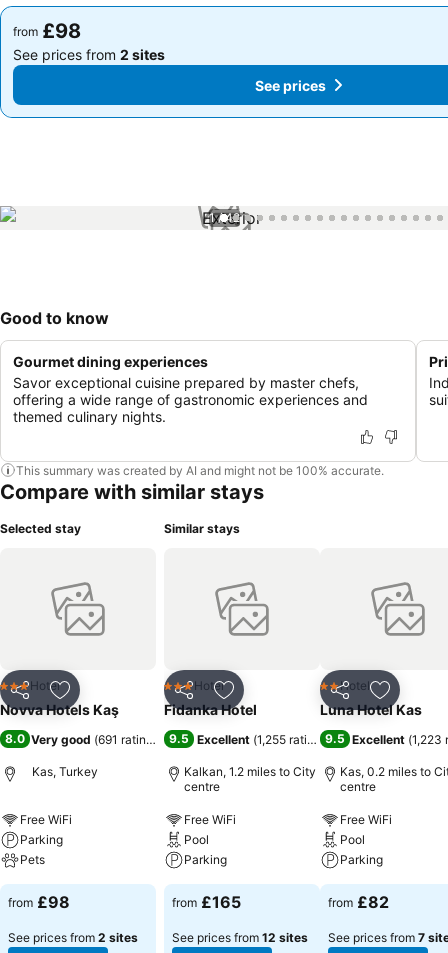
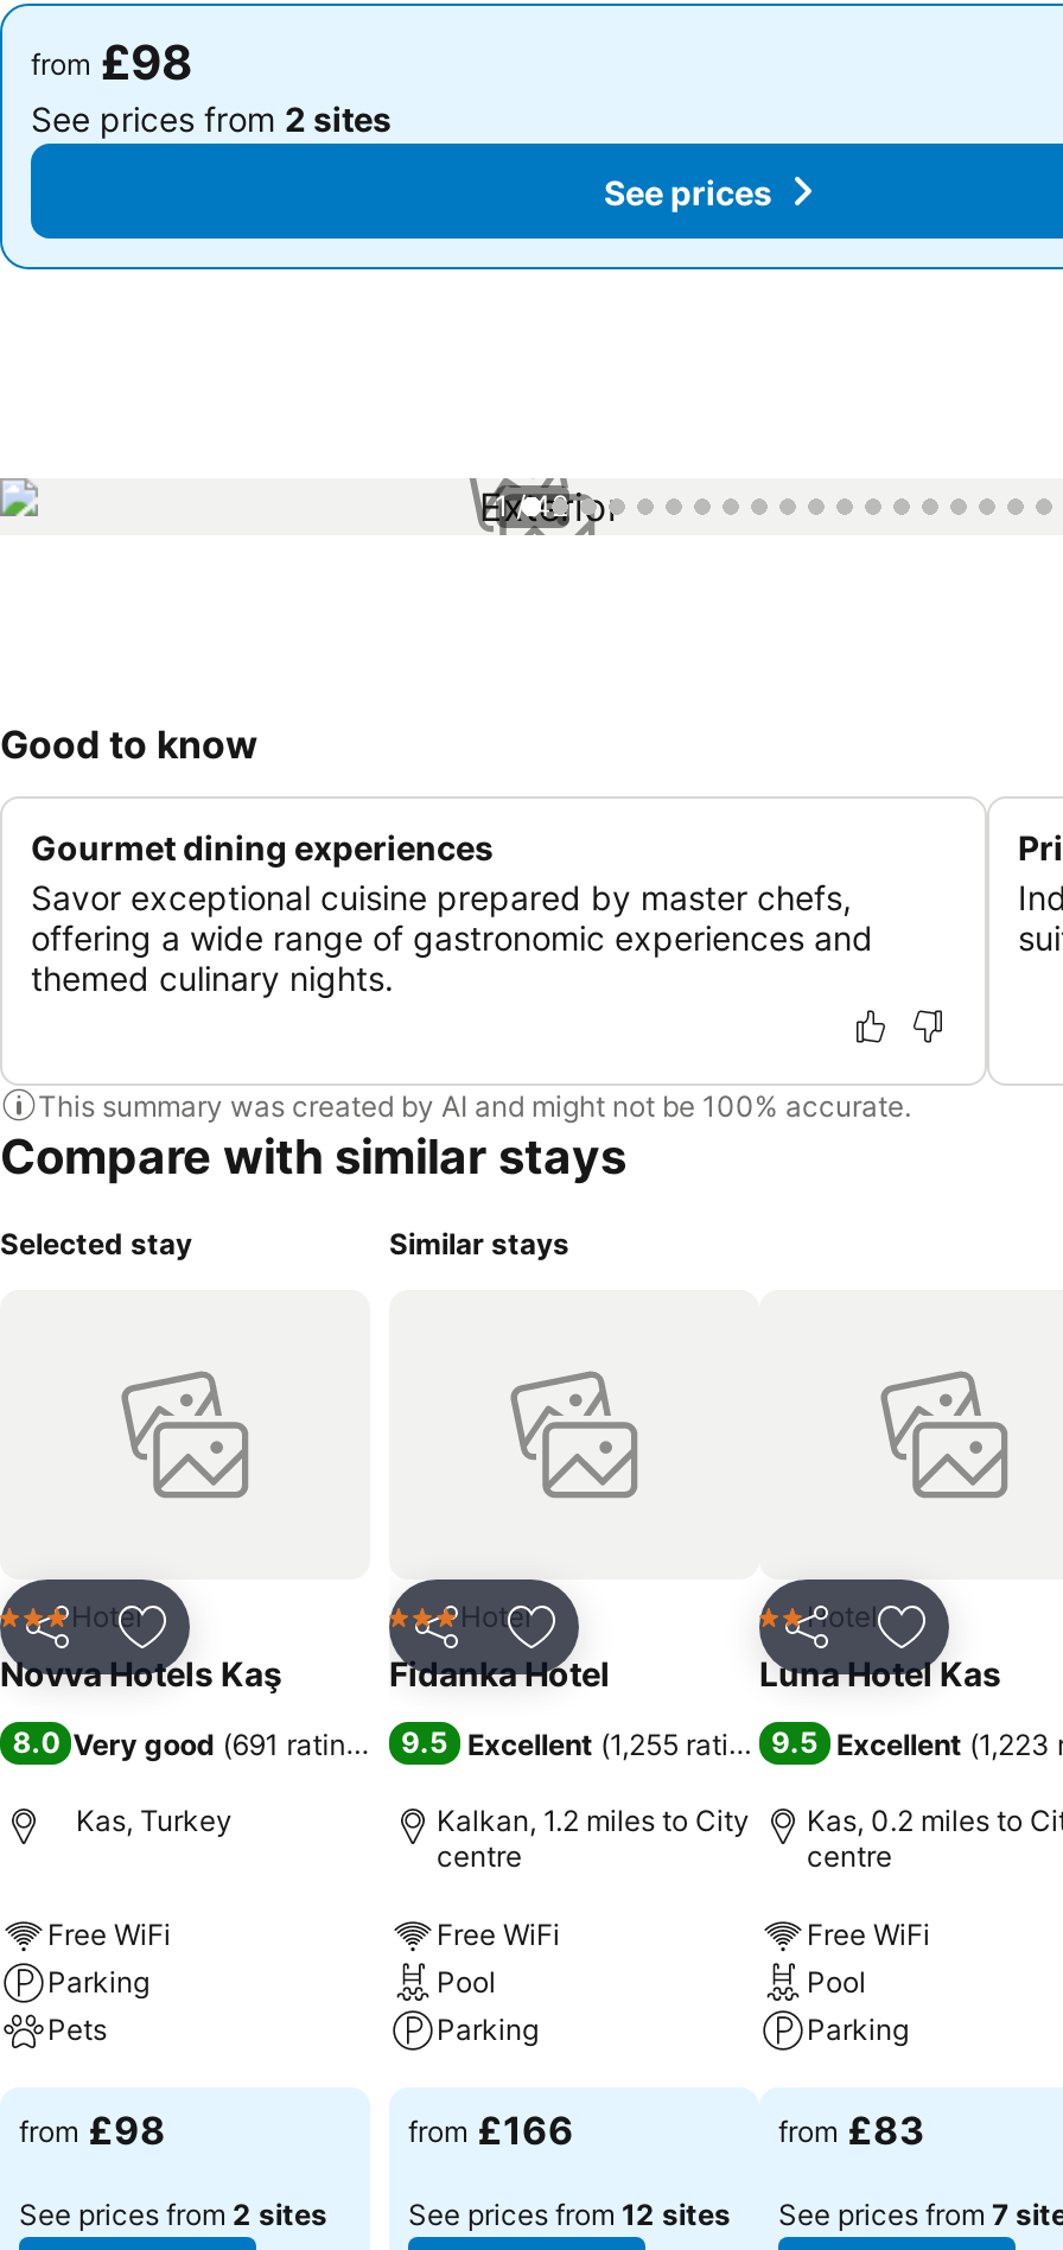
- from £165
+ from £166

- from £82
+ from £83
